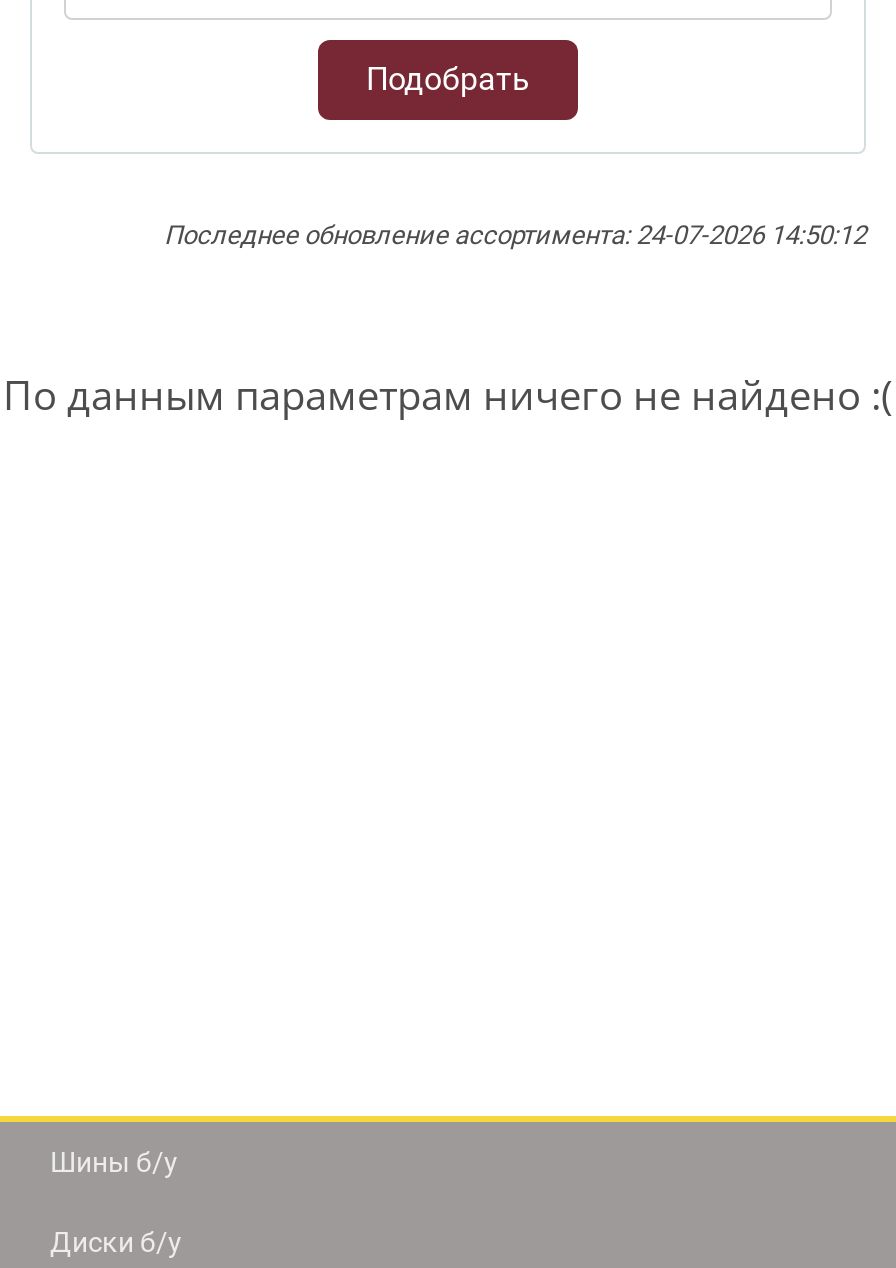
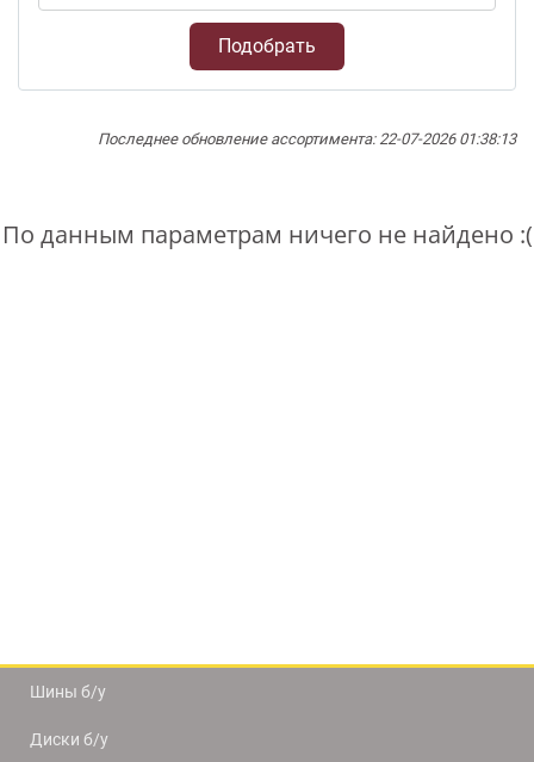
- Последнее обновление ассортимента: 24-07-2026 14:50:12
+ Последнее обновление ассортимента: 22-07-2026 01:38:13
